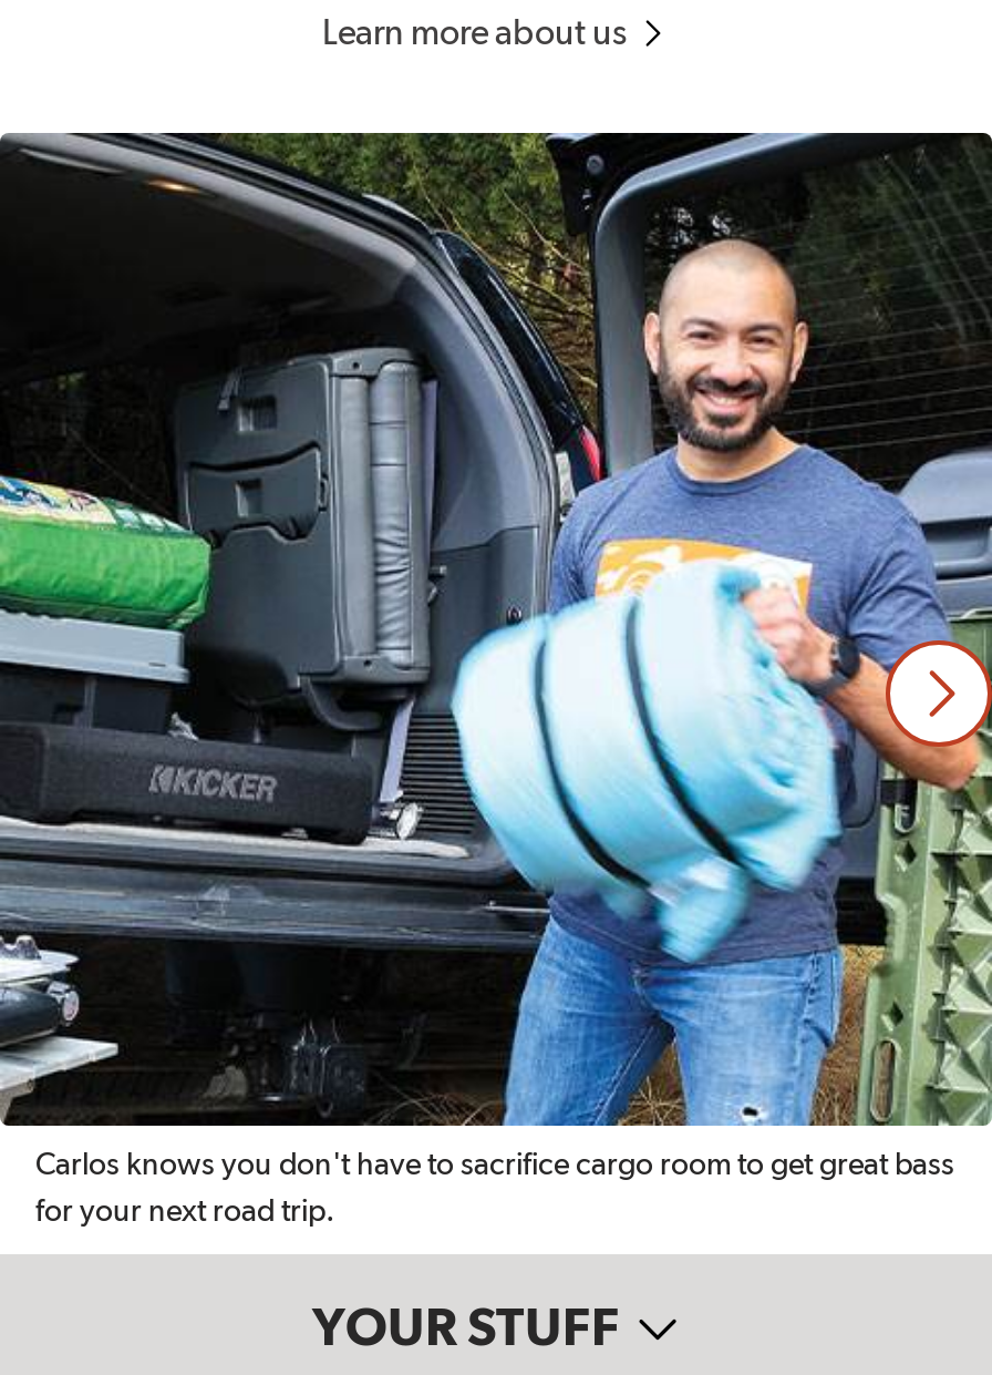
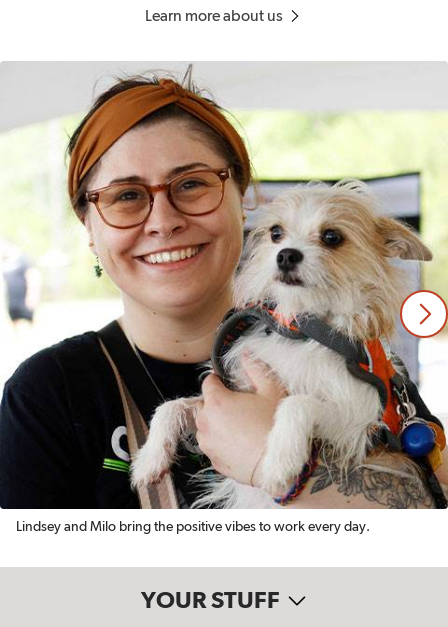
- [image]
- Carlos knows you don't have to sacrifice cargo room to get great bass
- for your next road trip.
+ [image]
+ Lindsey and Milo bring the positive vibes to work every day.
